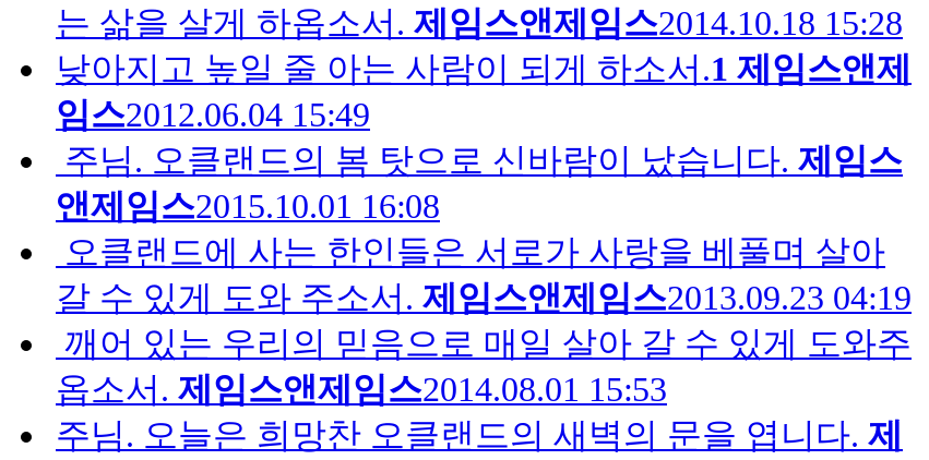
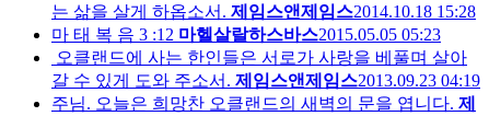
- 낮아지고 높일 줄 아는 사람이 되게 하소서. 1 제임스앤제
- 임스2012.06.04 15:49
- 주님. 오클랜드의 봄 탓으로 신바람이 났습니다. 제임스
- 앤제임스2015.10.01 16:08
+ 마 태 복 음 3 :12 마헬살랄하스바스2015.05.05 05:23

- 깨어 있는 우리의 믿음으로 매일 살아 갈 수 있게 도와주
- 옵소서. 제임스앤제임스2014.08.01 15:53
